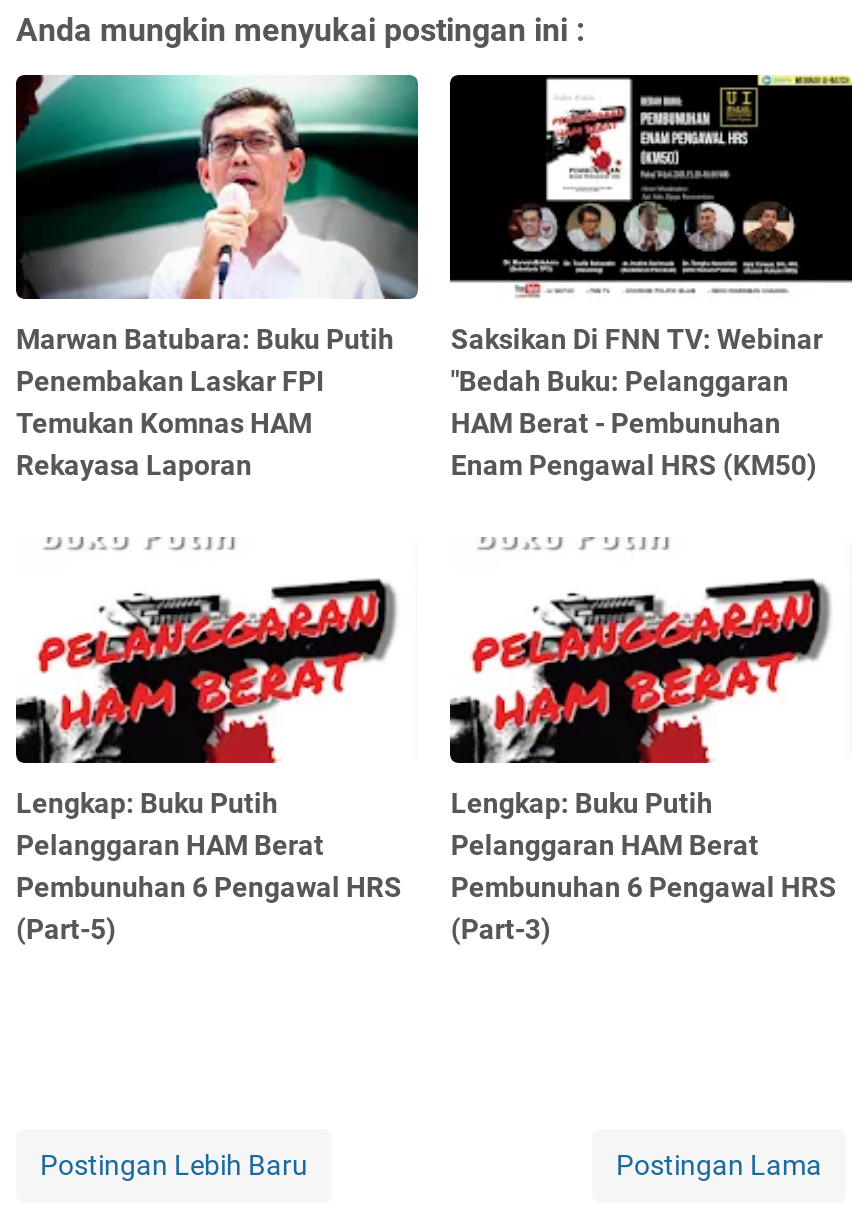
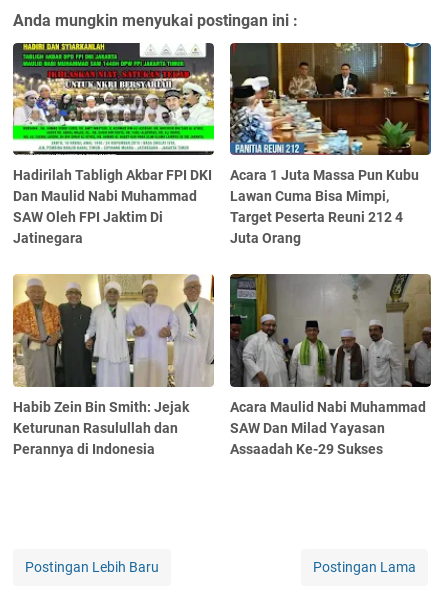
- [image]
- Marwan Batubara: Buku Putih
- Penembakan Laskar FPI
- Temukan Komnas HAM
- Rekayasa Laporan
+ [image]
+ Hadirilah Tabligh Akbar FPI DKI
+ Dan Maulid Nabi Muhammad
+ SAW Oleh FPI Jaktim Di
+ Jatinegara

- [image]
- Saksikan Di FNN TV: Webinar
- "Bedah Buku: Pelanggaran
- HAM Berat - Pembunuhan
- Enam Pengawal HRS (KM50)
+ [image]
+ Acara 1 Juta Massa Pun Kubu
+ Lawan Cuma Bisa Mimpi,
+ Target Peserta Reuni 212 4
+ Juta Orang

- [image]
- Lengkap: Buku Putih
- Pelanggaran HAM Berat
- Pembunuhan 6 Pengawal HRS
- (Part-5)
+ [image]
+ Habib Zein Bin Smith: Jejak
+ Keturunan Rasulullah dan
+ Perannya di Indonesia

- [image]
- Lengkap: Buku Putih
- Pelanggaran HAM Berat
- Pembunuhan 6 Pengawal HRS
- (Part-3)
+ [image]
+ Acara Maulid Nabi Muhammad
+ SAW Dan Milad Yayasan
+ Assaadah Ke-29 Sukses
